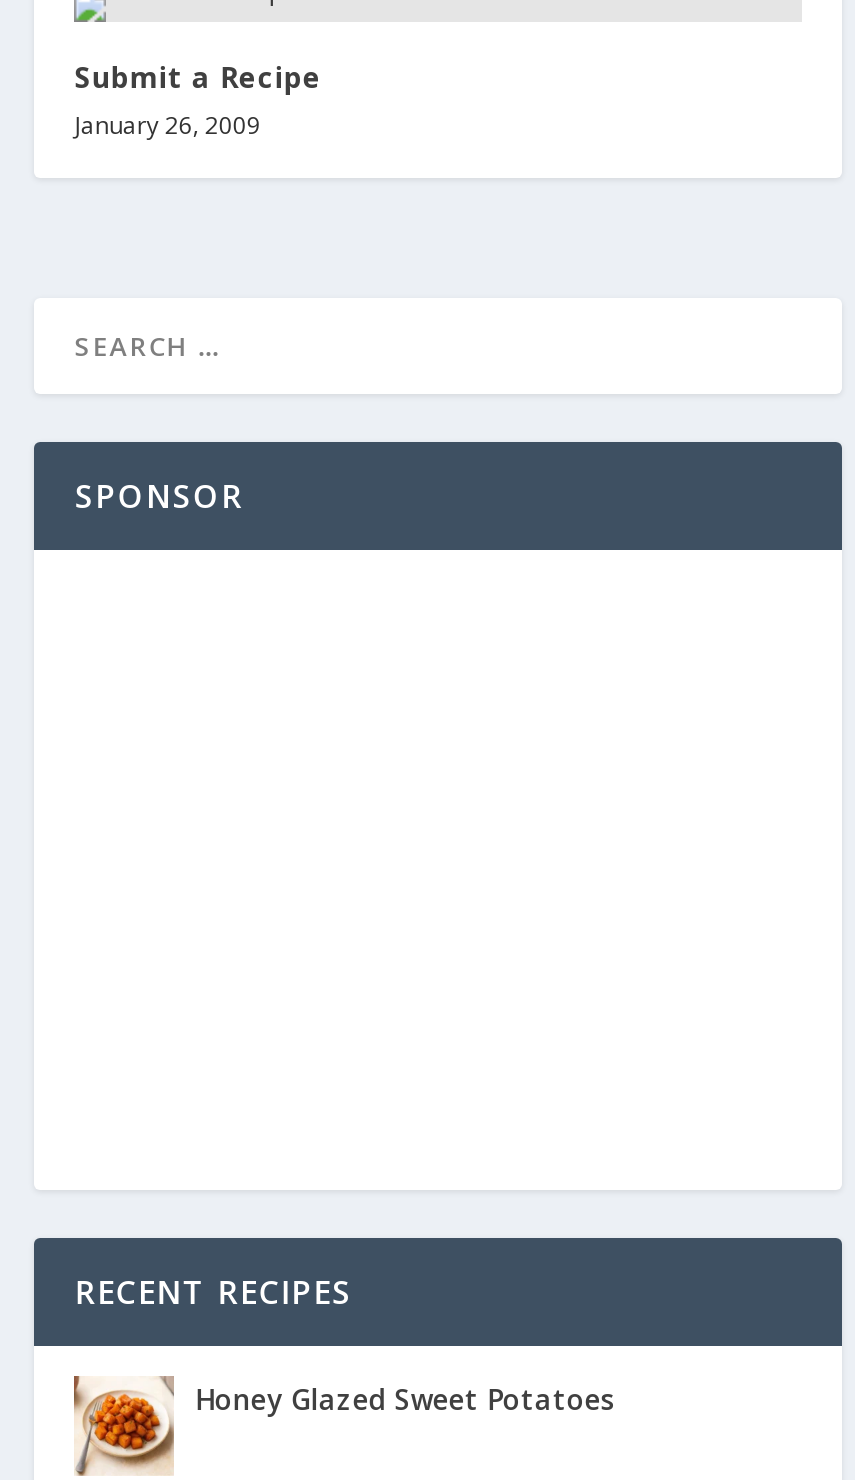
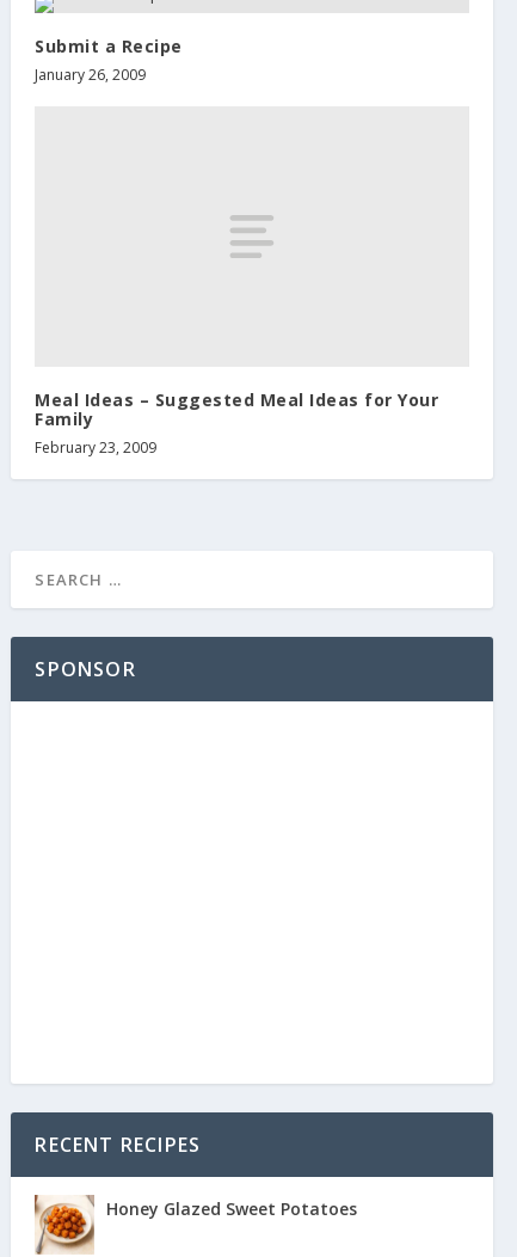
+ Meal Ideas – Suggested Meal Ideas for Your
+ Family
+ February 23, 2009
